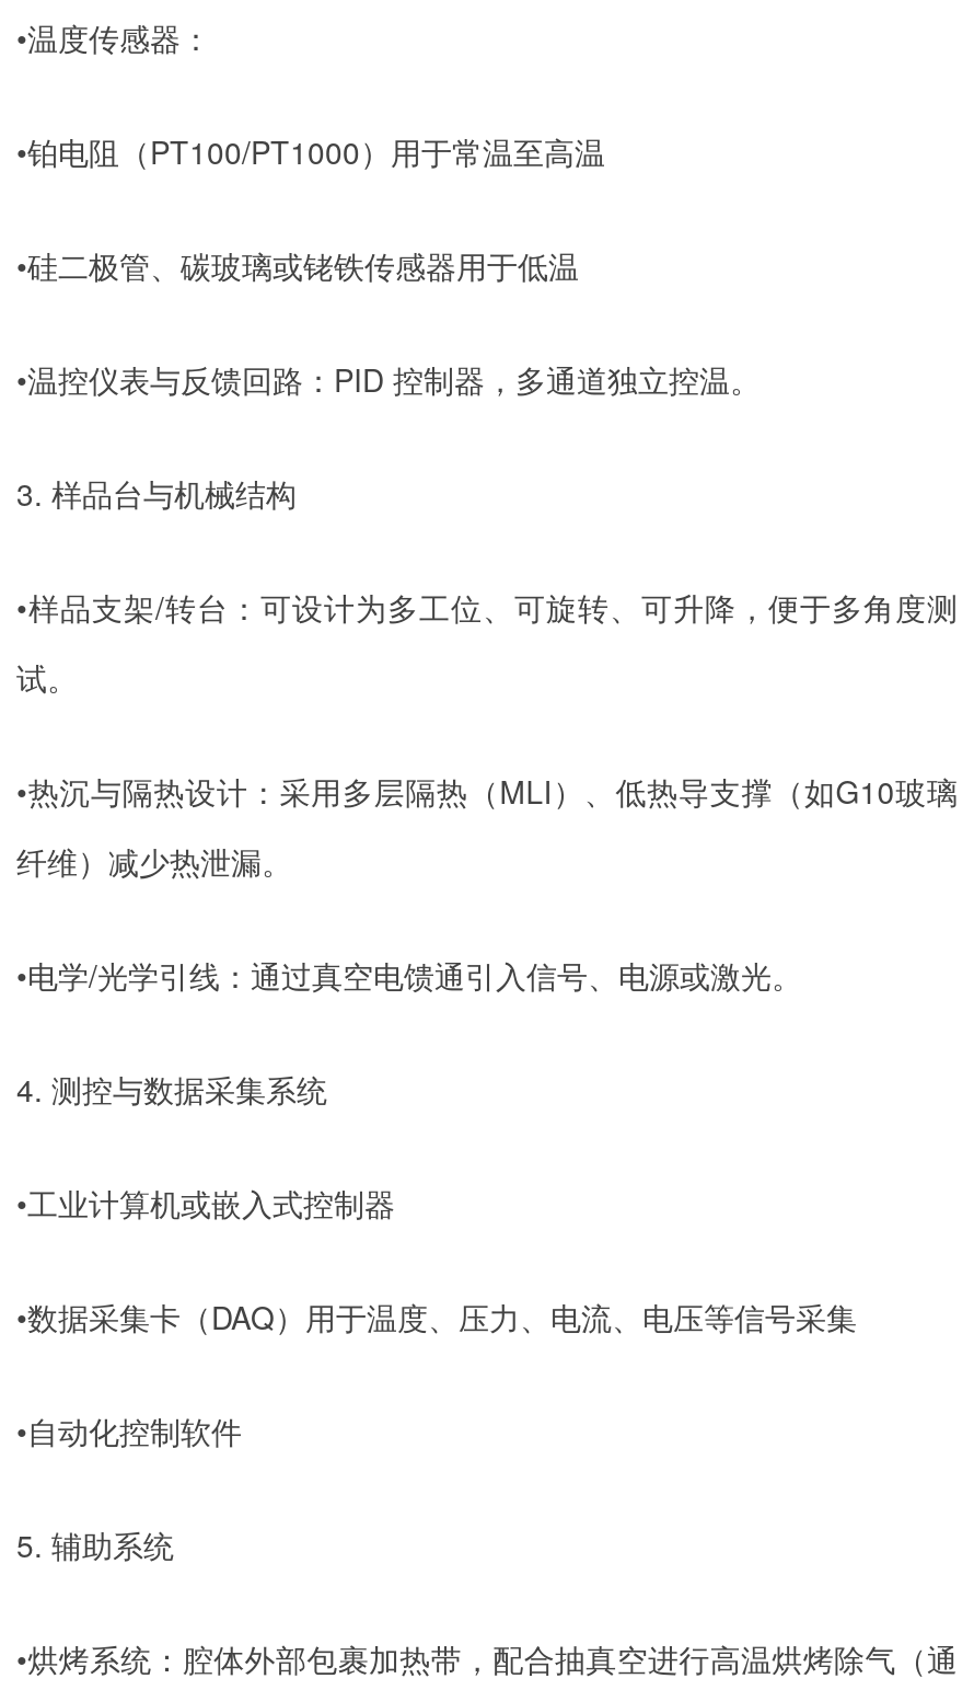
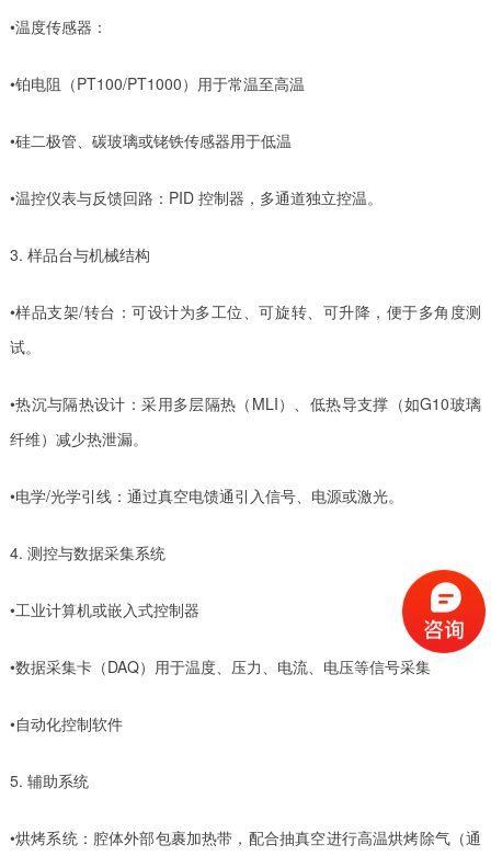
+ [image]
